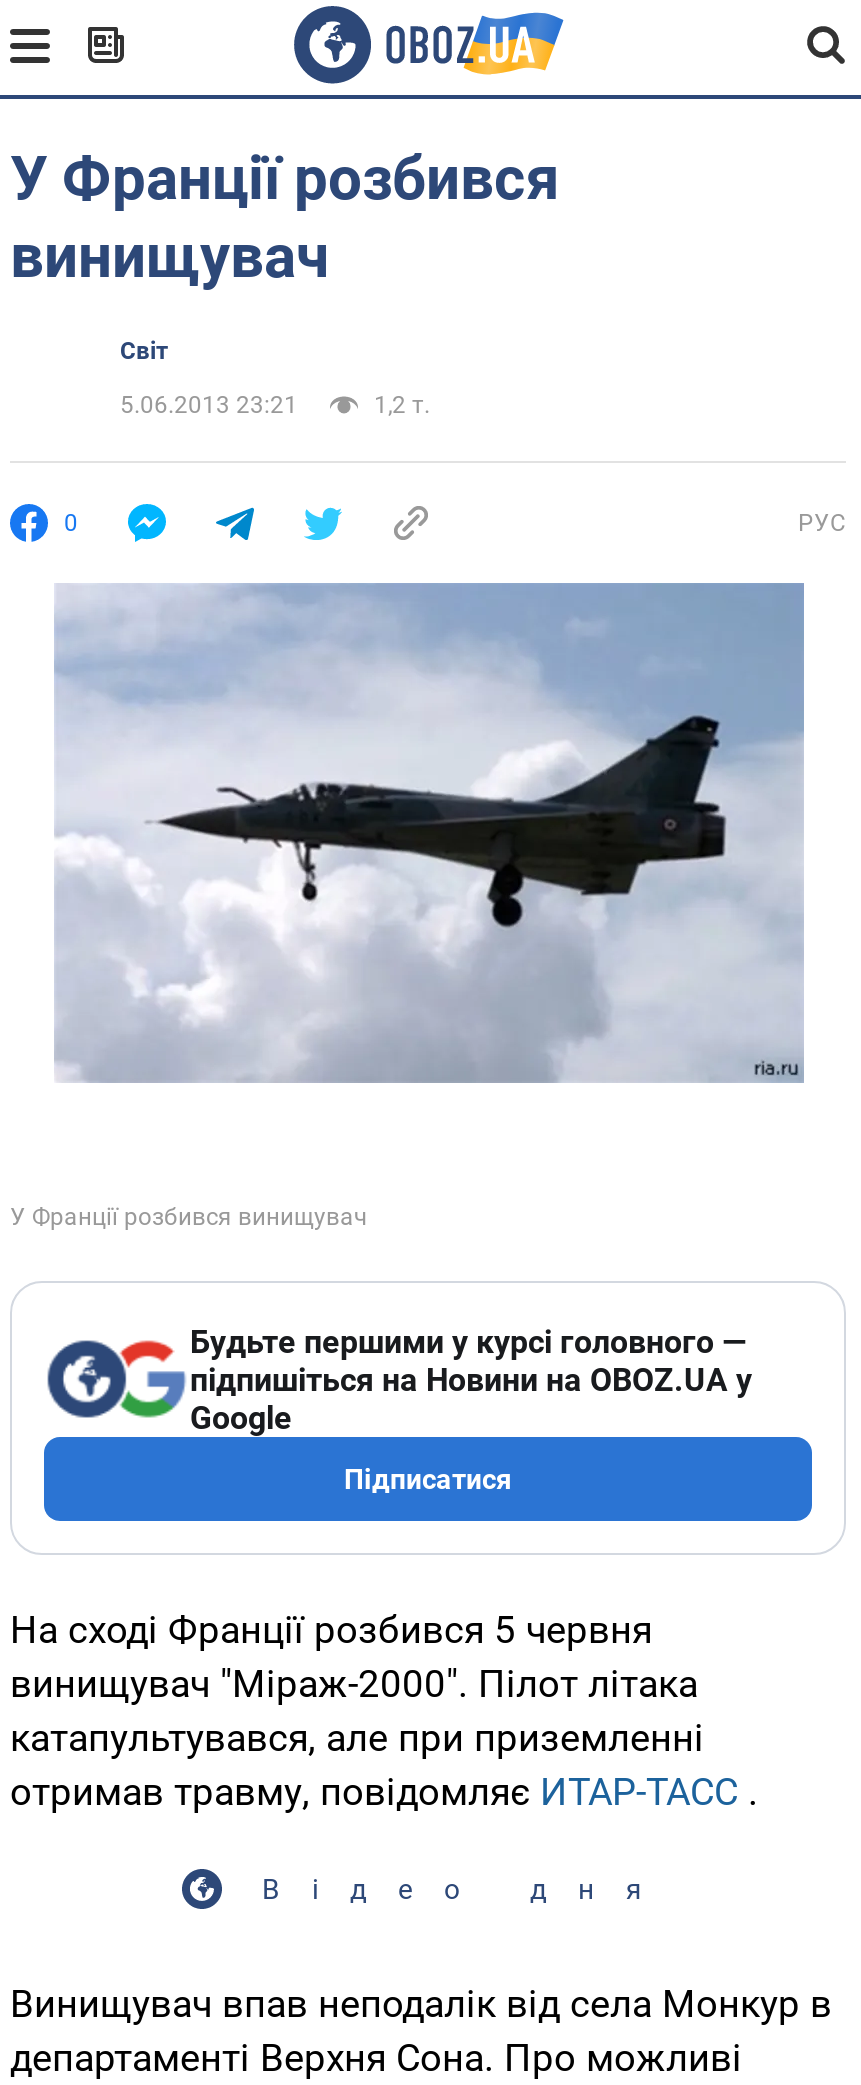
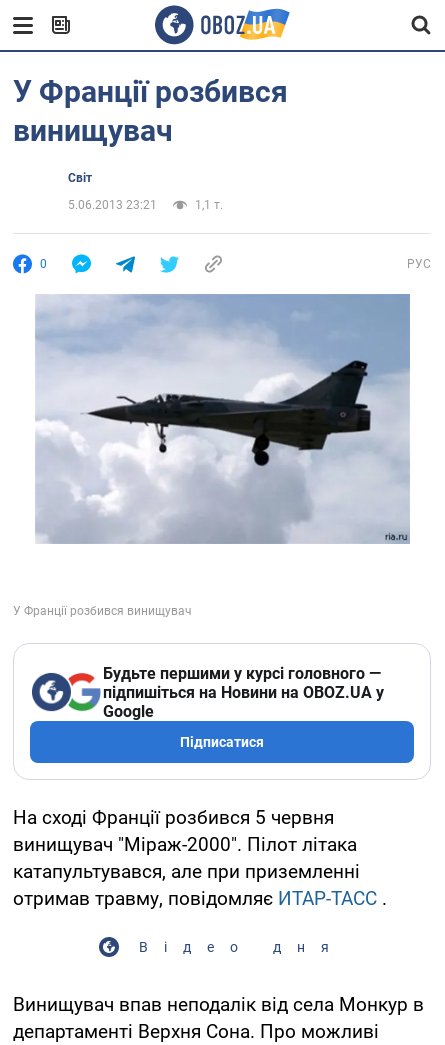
- 1,2 т.
+ 1,1 т.
